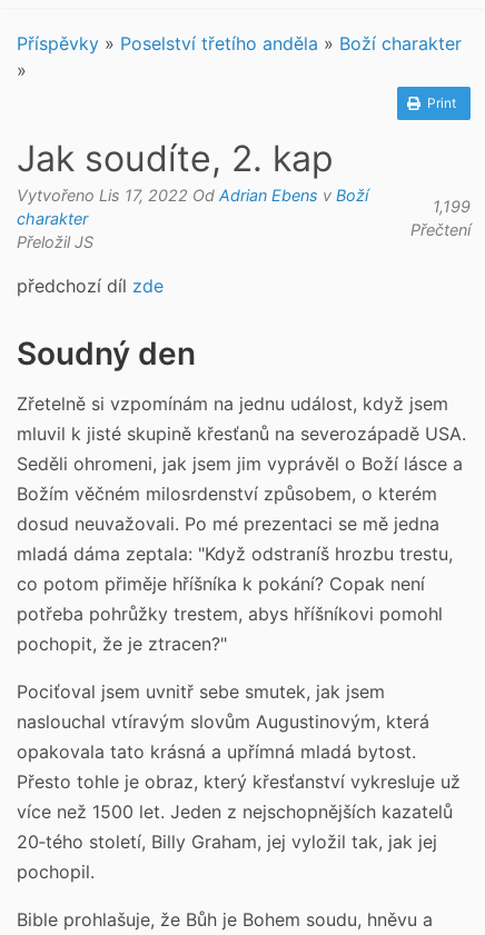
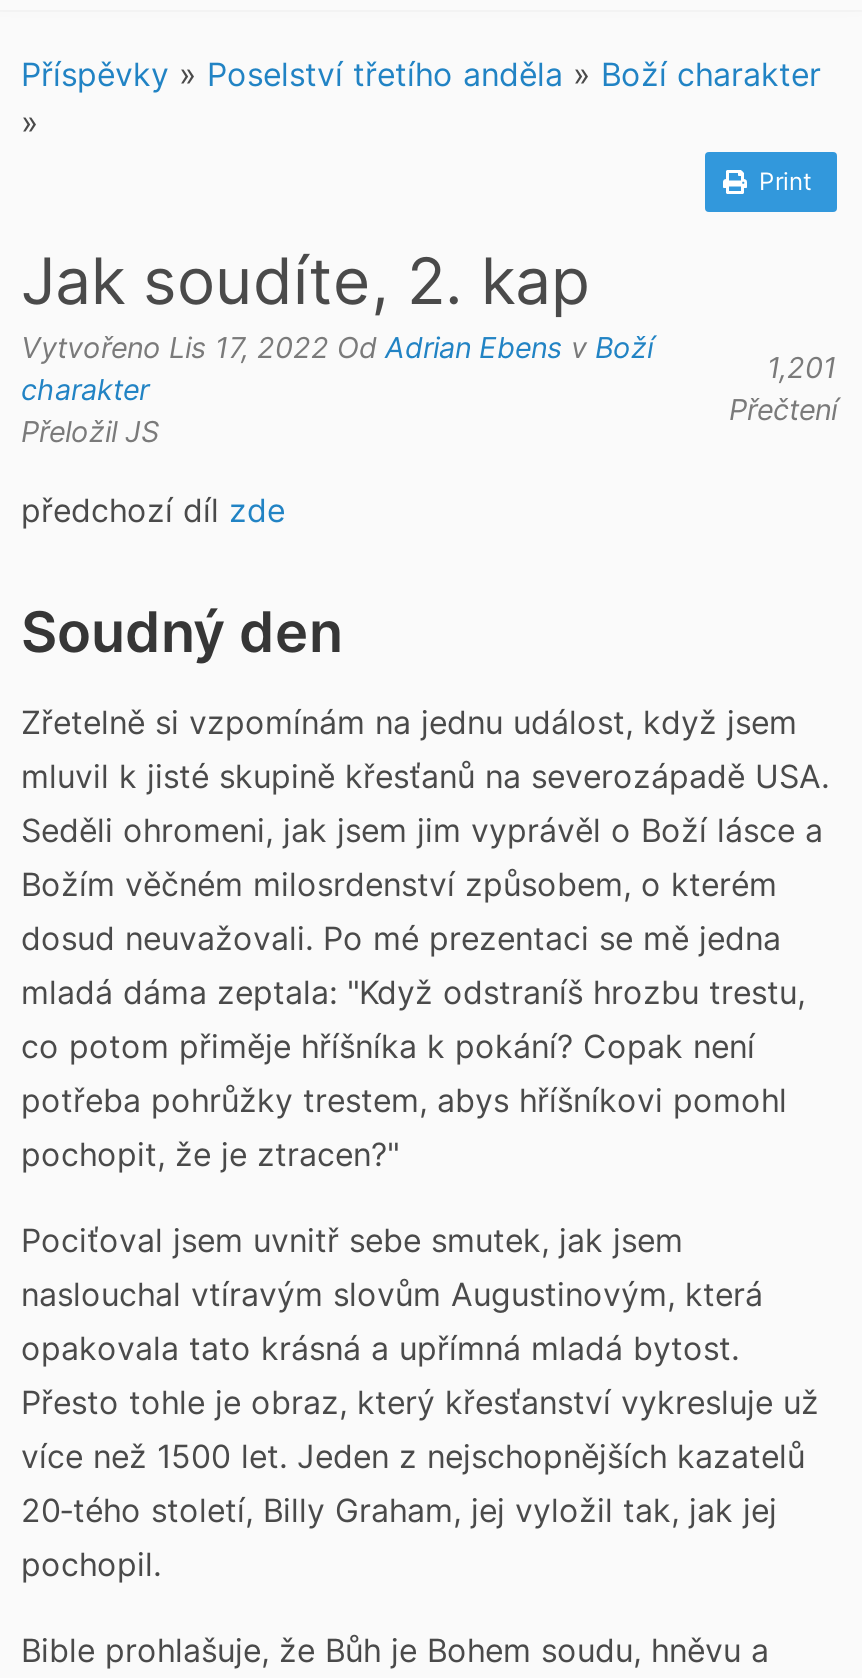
- 1,199
+ 1,201
